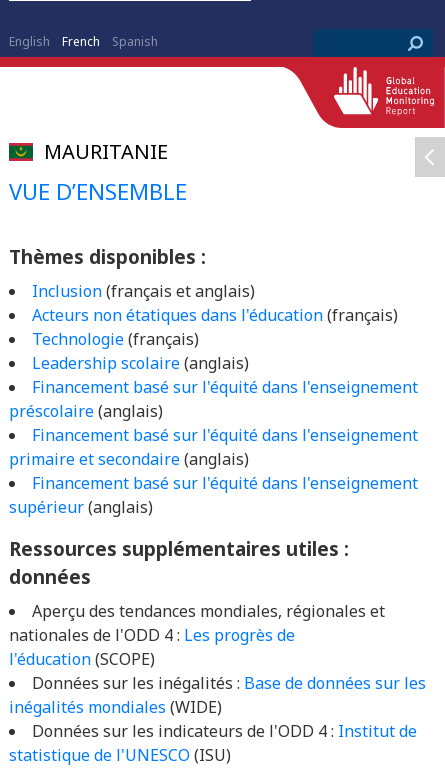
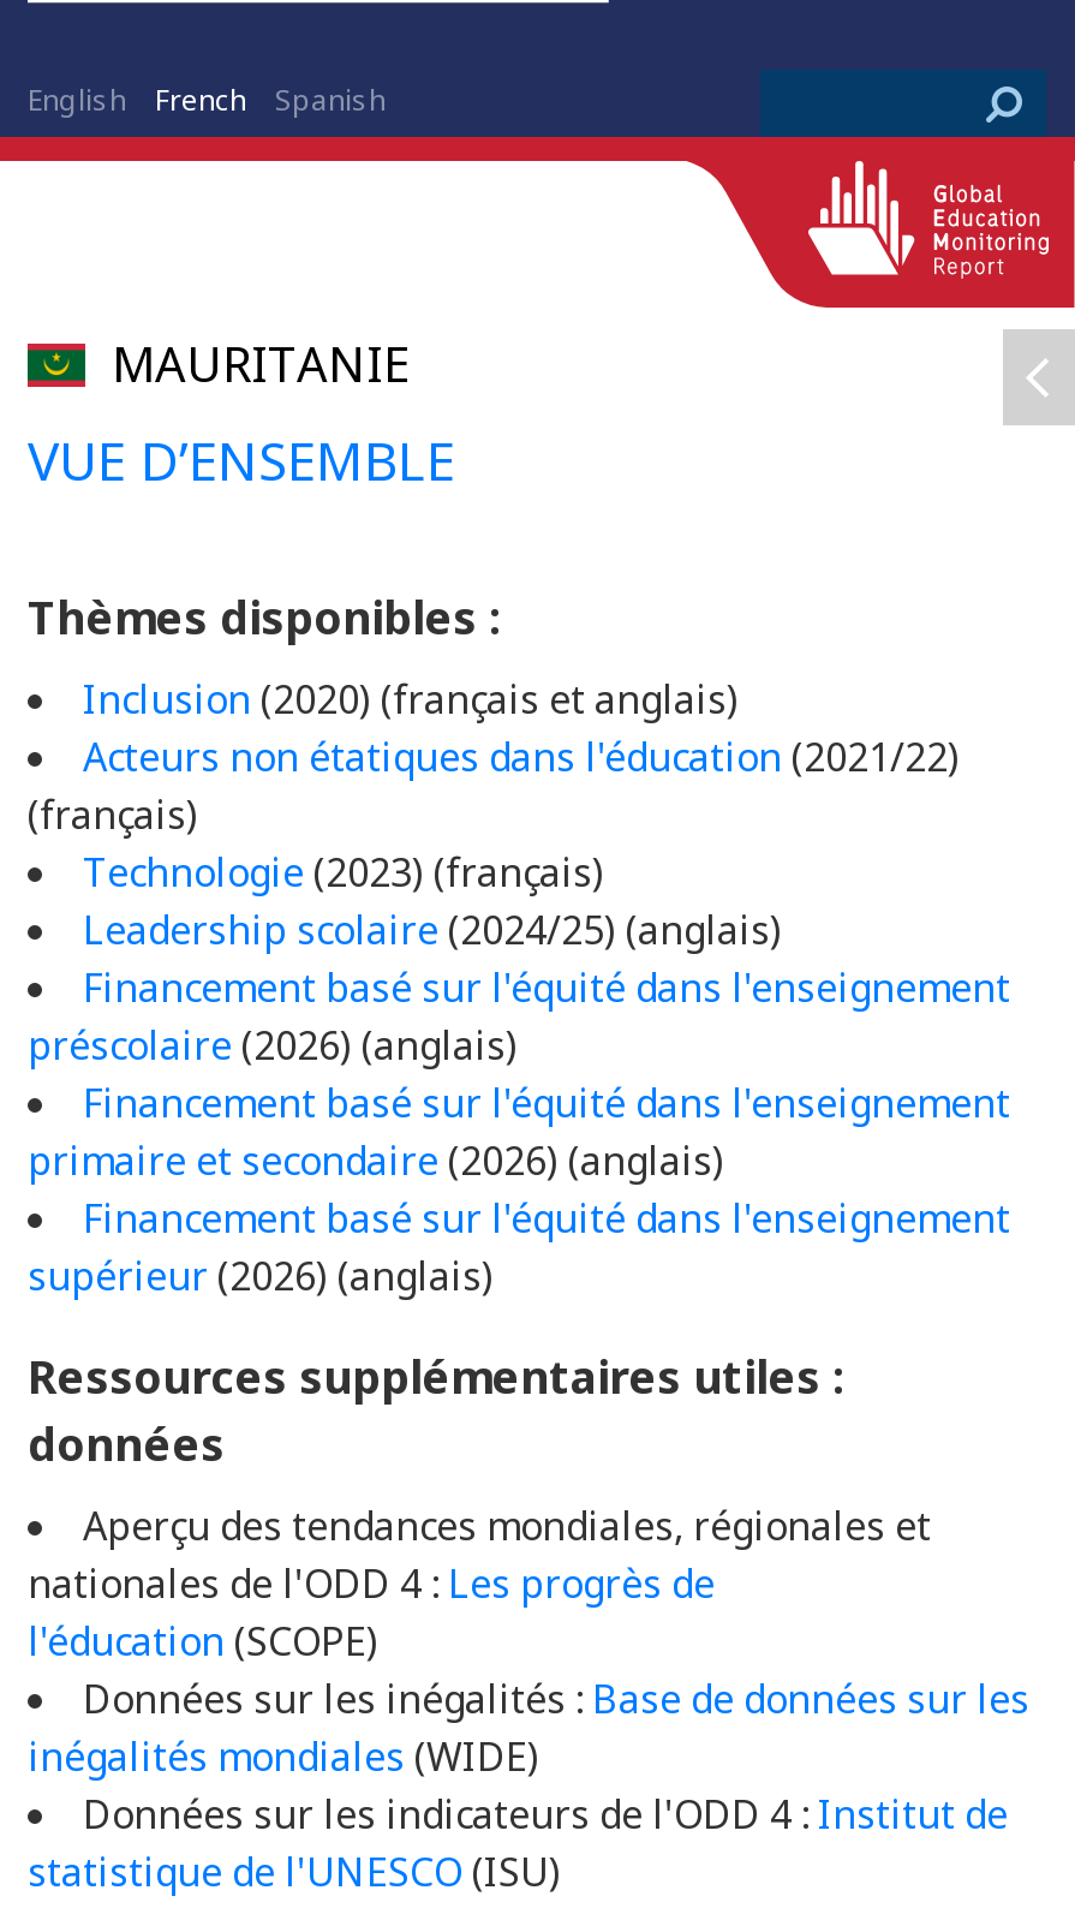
- Inclusion (français et anglais)
- Acteurs non étatiques dans l'éducation (français)
- Technologie (français)
- Leadership scolaire (anglais)
+ Inclusion (2020) (français et anglais)
+ Acteurs non étatiques dans l'éducation (2021/22)
+ (français)
+ Technologie (2023) (français)
+ Leadership scolaire (2024/25) (anglais)

- préscolaire (anglais)
+ préscolaire (2026) (anglais)

- primaire et secondaire (anglais)
+ primaire et secondaire (2026) (anglais)

- supérieur (anglais)
+ supérieur (2026) (anglais)
